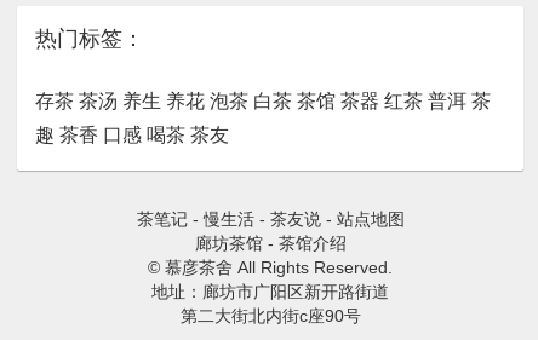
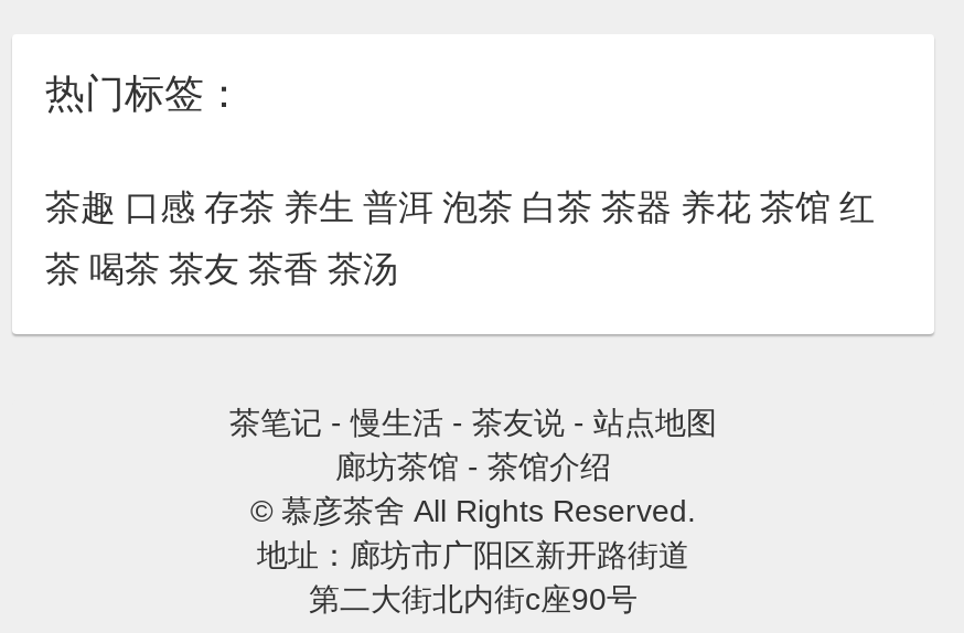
- 存茶 茶汤 养生 养花 泡茶 白茶 茶馆 茶器 红茶 普洱 茶
+ 茶趣 口感 存茶 养生 普洱 泡茶 白茶 茶器 养花 茶馆 红

- 趣 茶香 口感 喝茶 茶友
+ 茶 喝茶 茶友 茶香 茶汤
